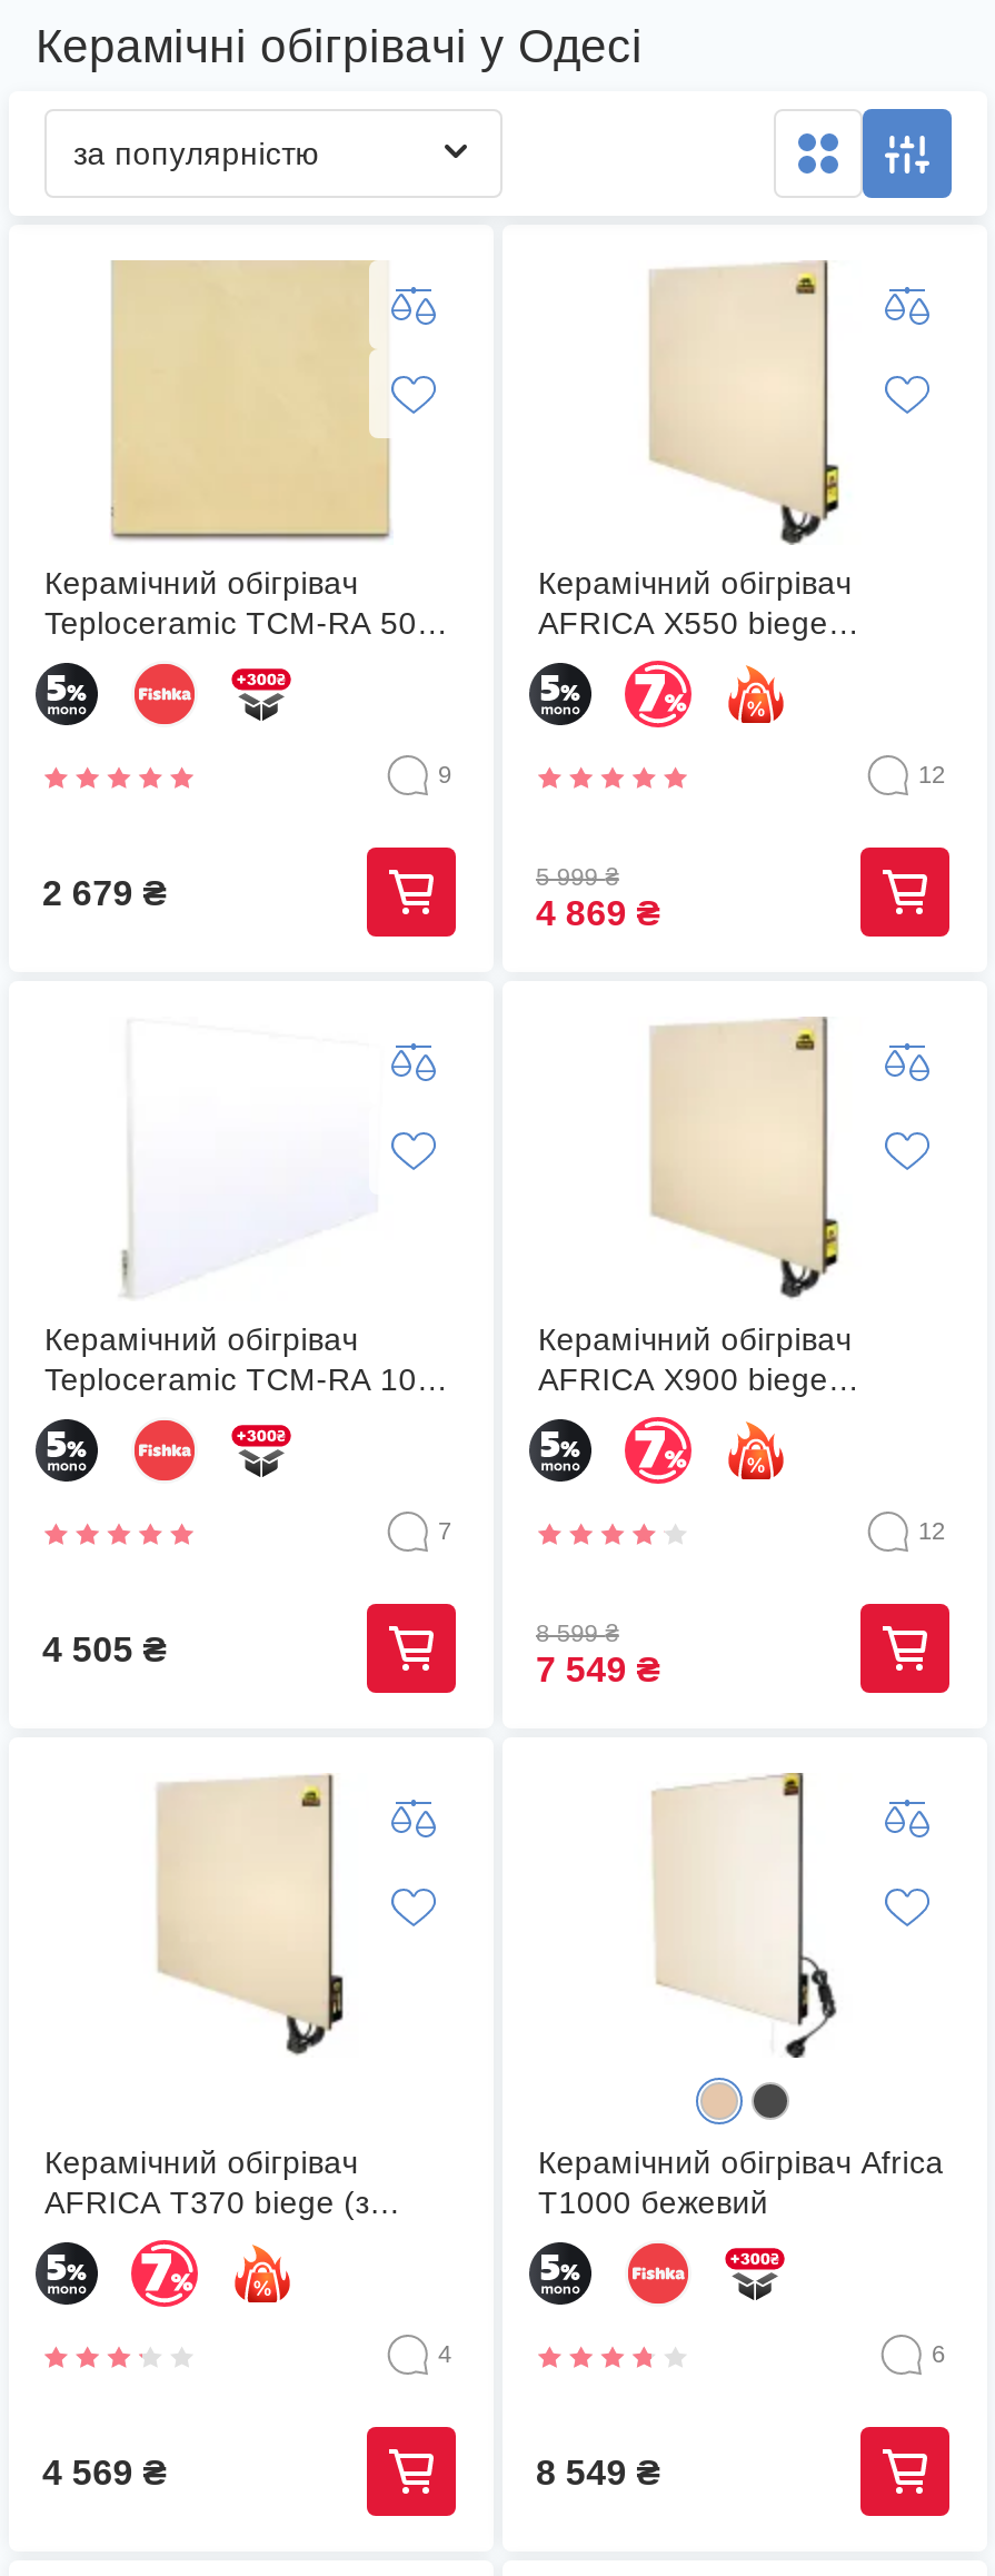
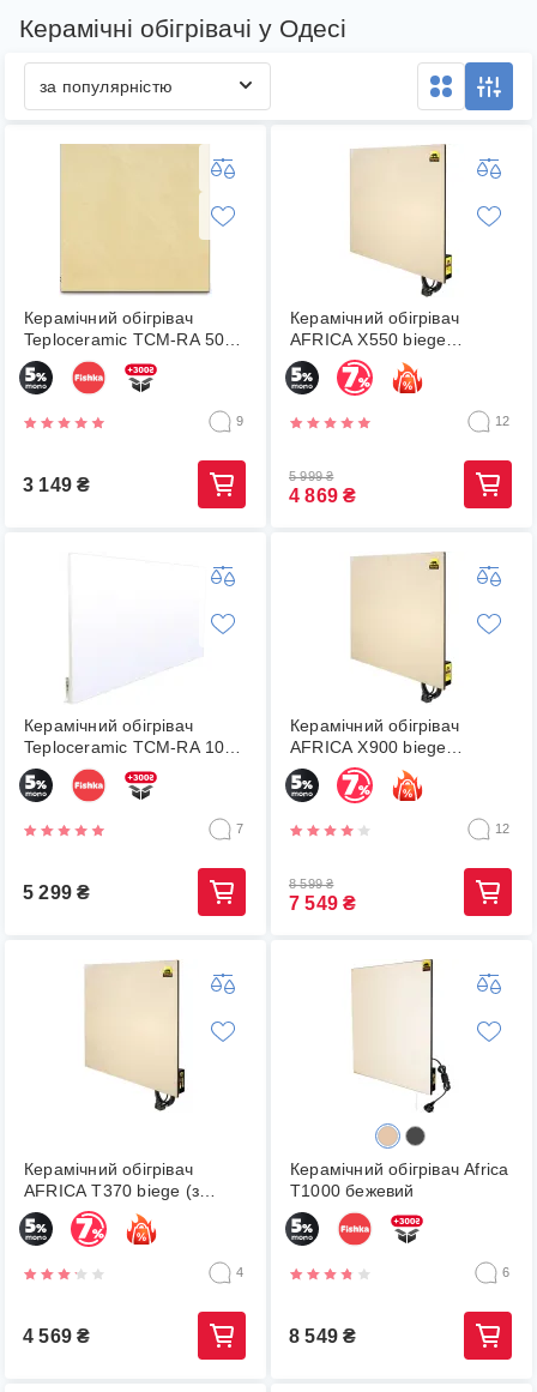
- 2 679 ₴
+ 3 149 ₴

- 4 505 ₴
+ 5 299 ₴
